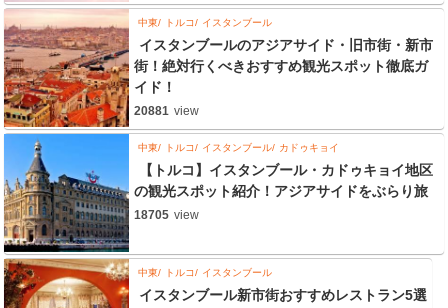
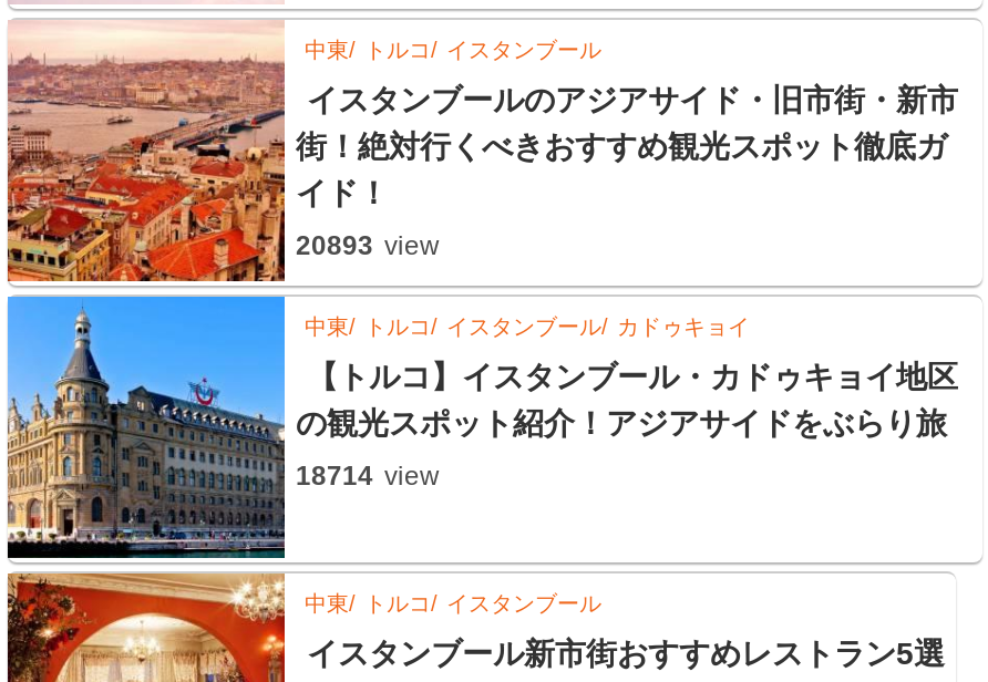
- 20881 view
+ 20893 view

- 18705 view
+ 18714 view
